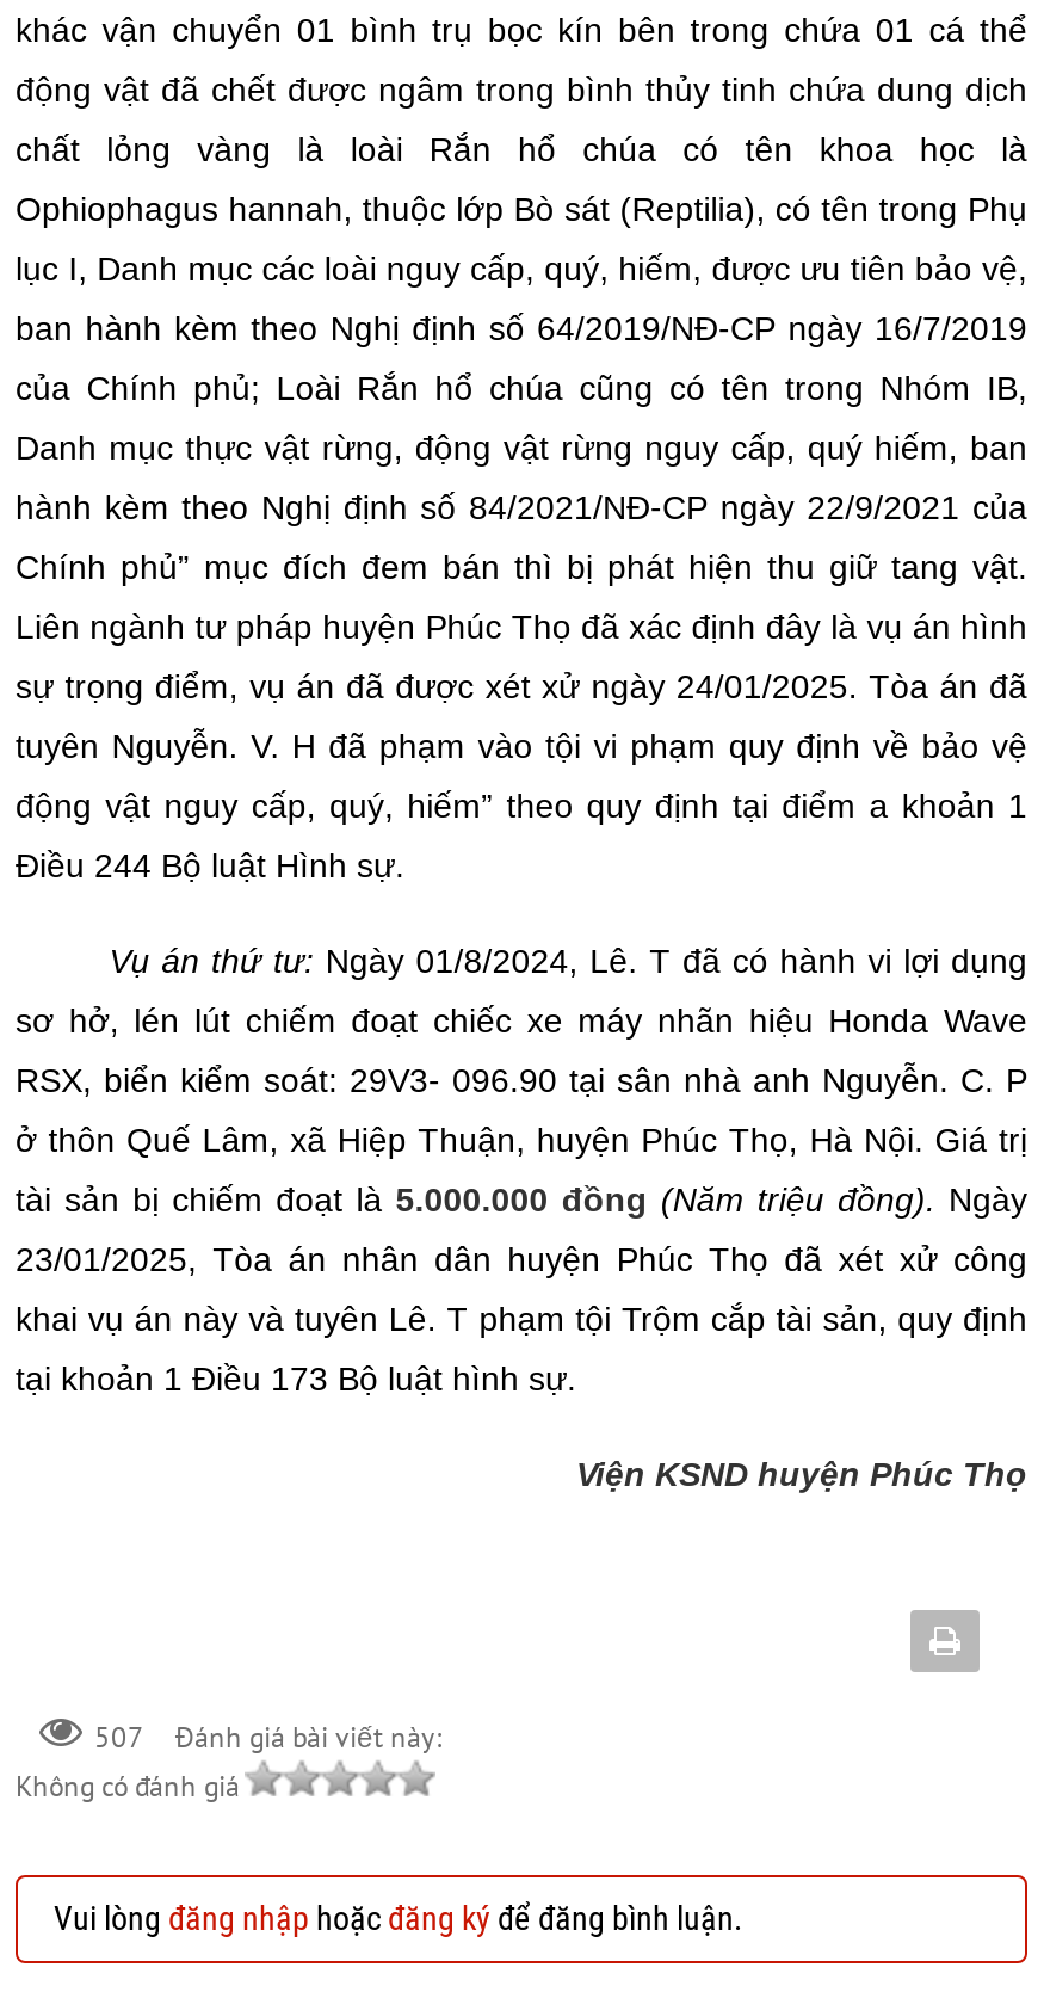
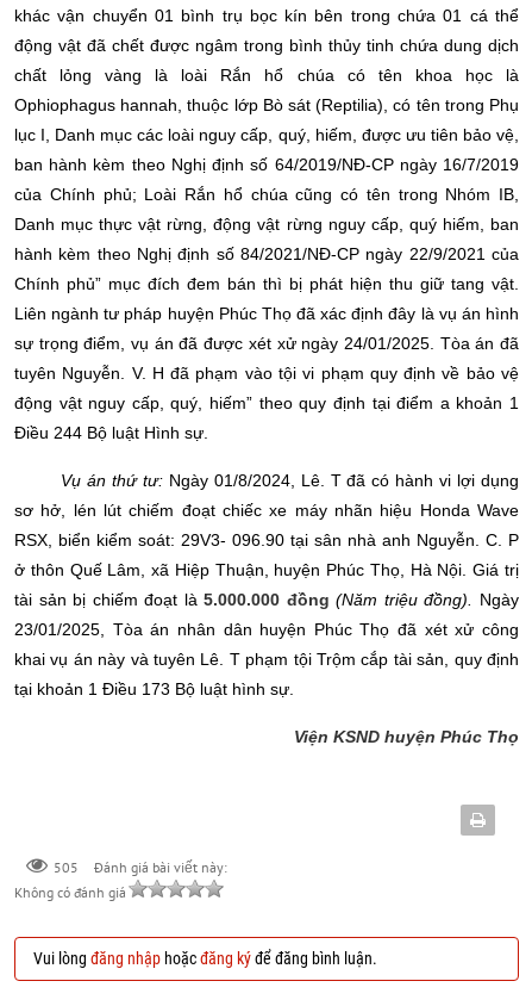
- 507 Đánh giá bài viết này:
+ 505 Đánh giá bài viết này:
